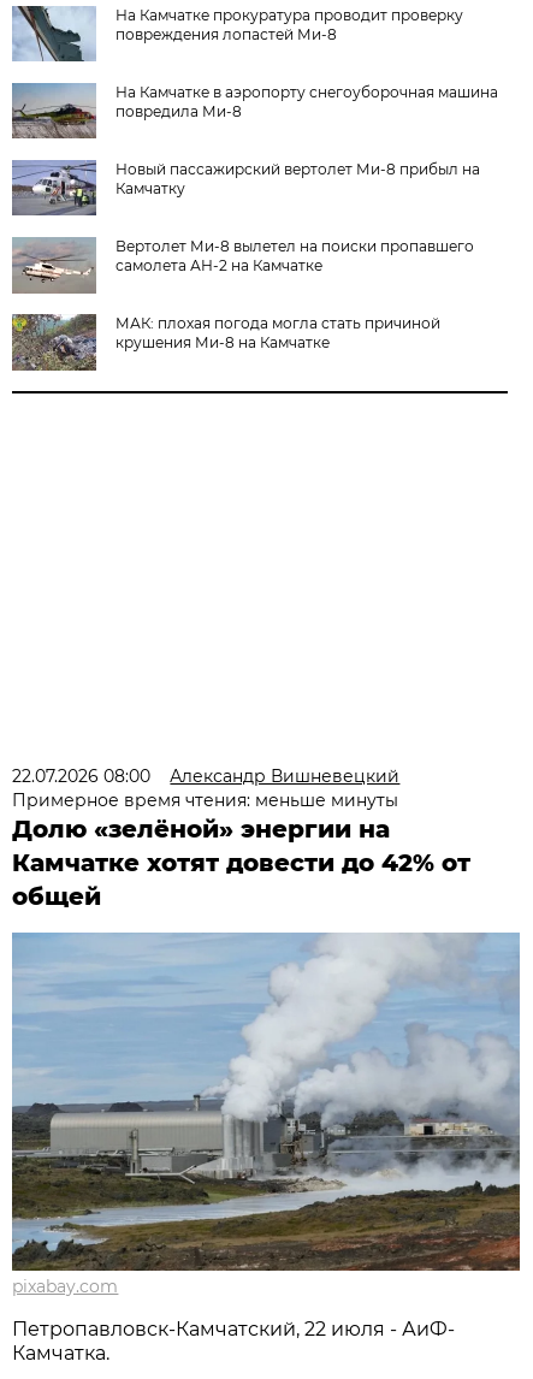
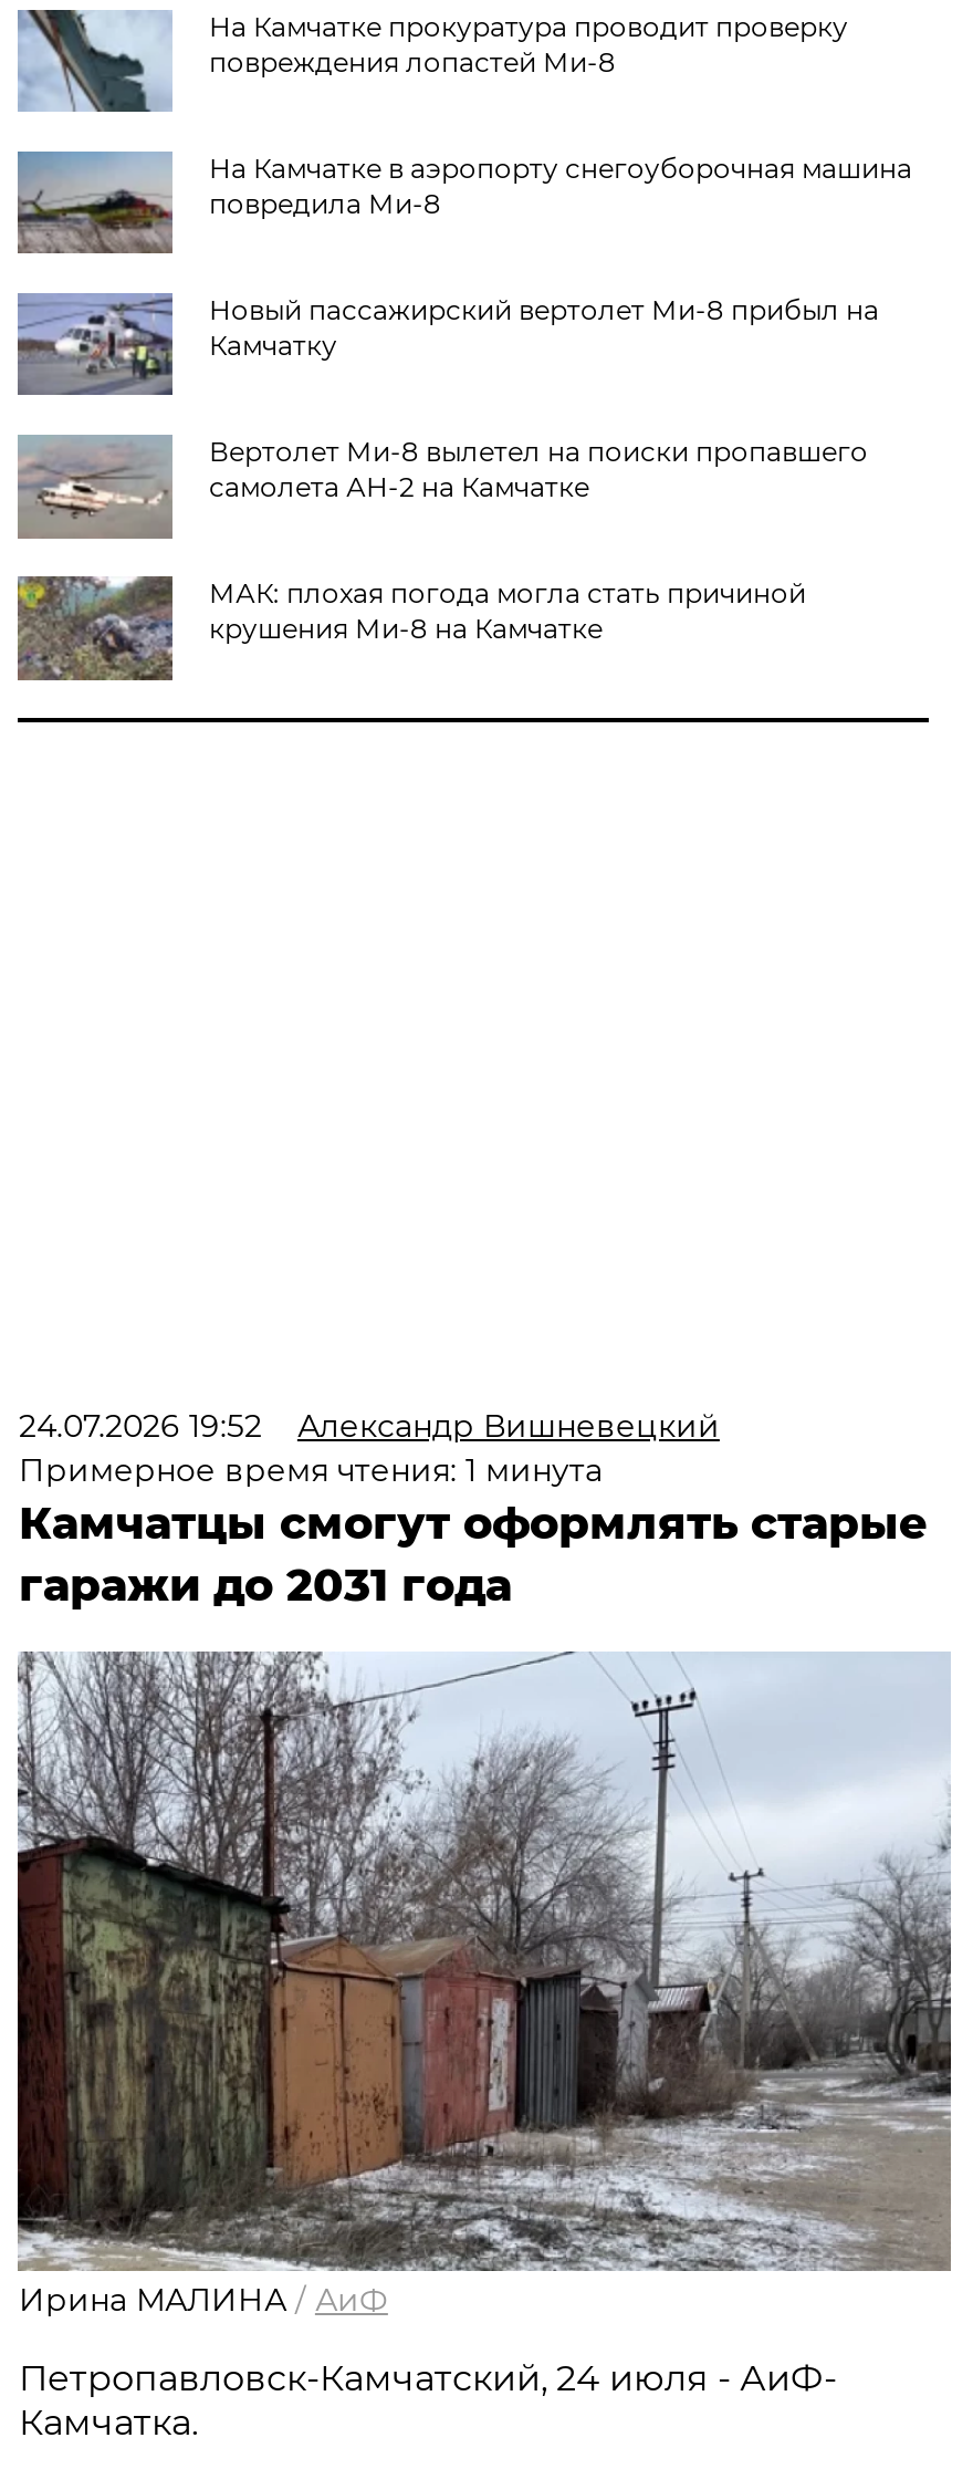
- 22.07.2026 08:00 Александр Вишневецкий
+ 24.07.2026 19:52 Александр Вишневецкий

- Примерное время чтения: меньше минуты
- Долю «зелёной» энергии на
- Камчатке хотят довести до 42% от
- общей
+ Примерное время чтения: 1 минута
+ Камчатцы смогут оформлять старые
+ гаражи до 2031 года

- [image]
- pixabay.com
+ [image]
+ Ирина МАЛИНА / АиФ

- Петропавловск-Камчатский, 22 июля - АиФ-
+ Петропавловск-Камчатский, 24 июля - АиФ-
